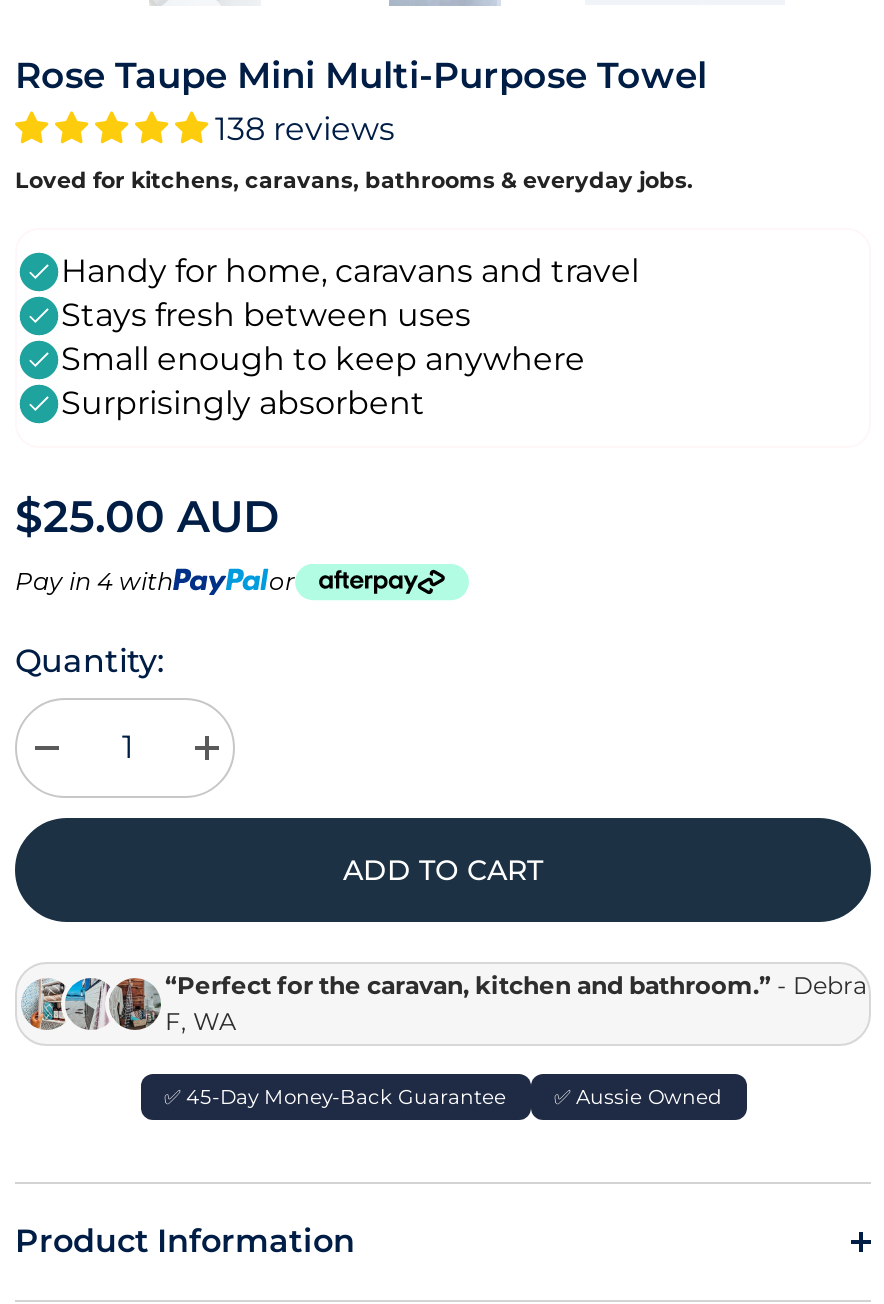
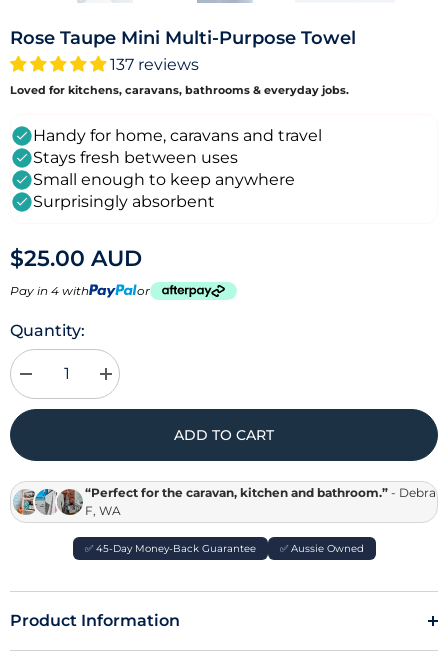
- 138 reviews
+ 137 reviews
